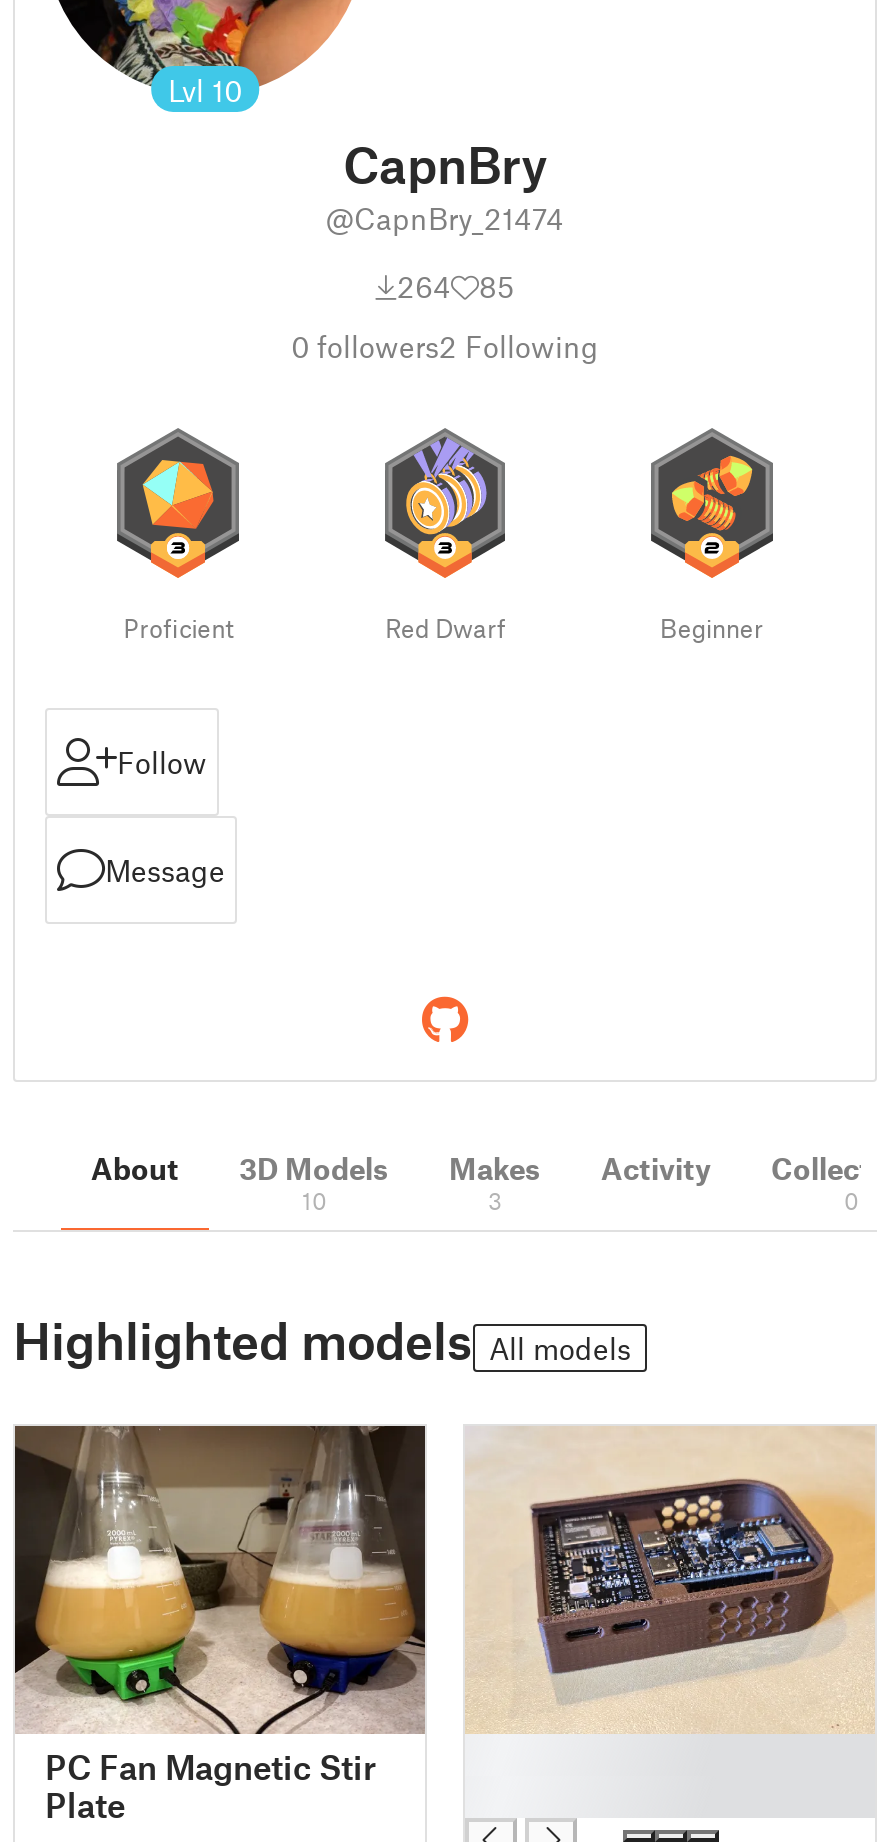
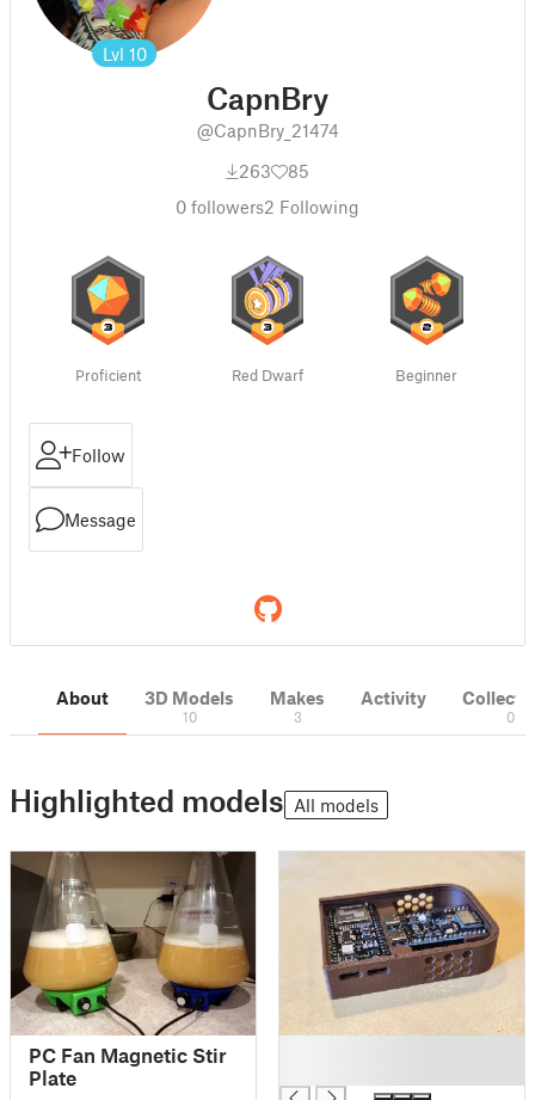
- 264 85
+ 263 85
